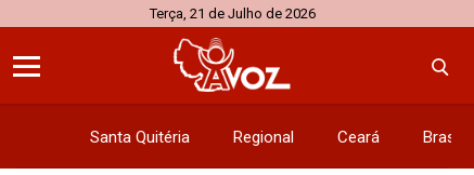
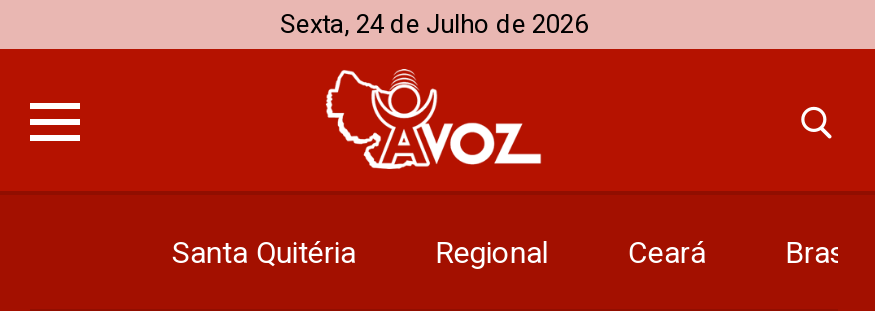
- Terça, 21 de Julho de 2026
+ Sexta, 24 de Julho de 2026
